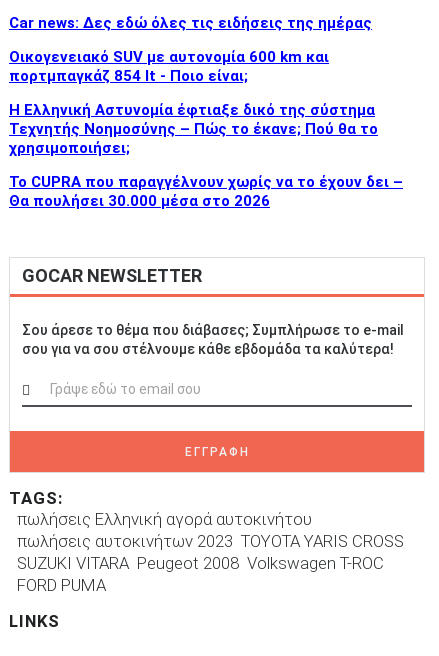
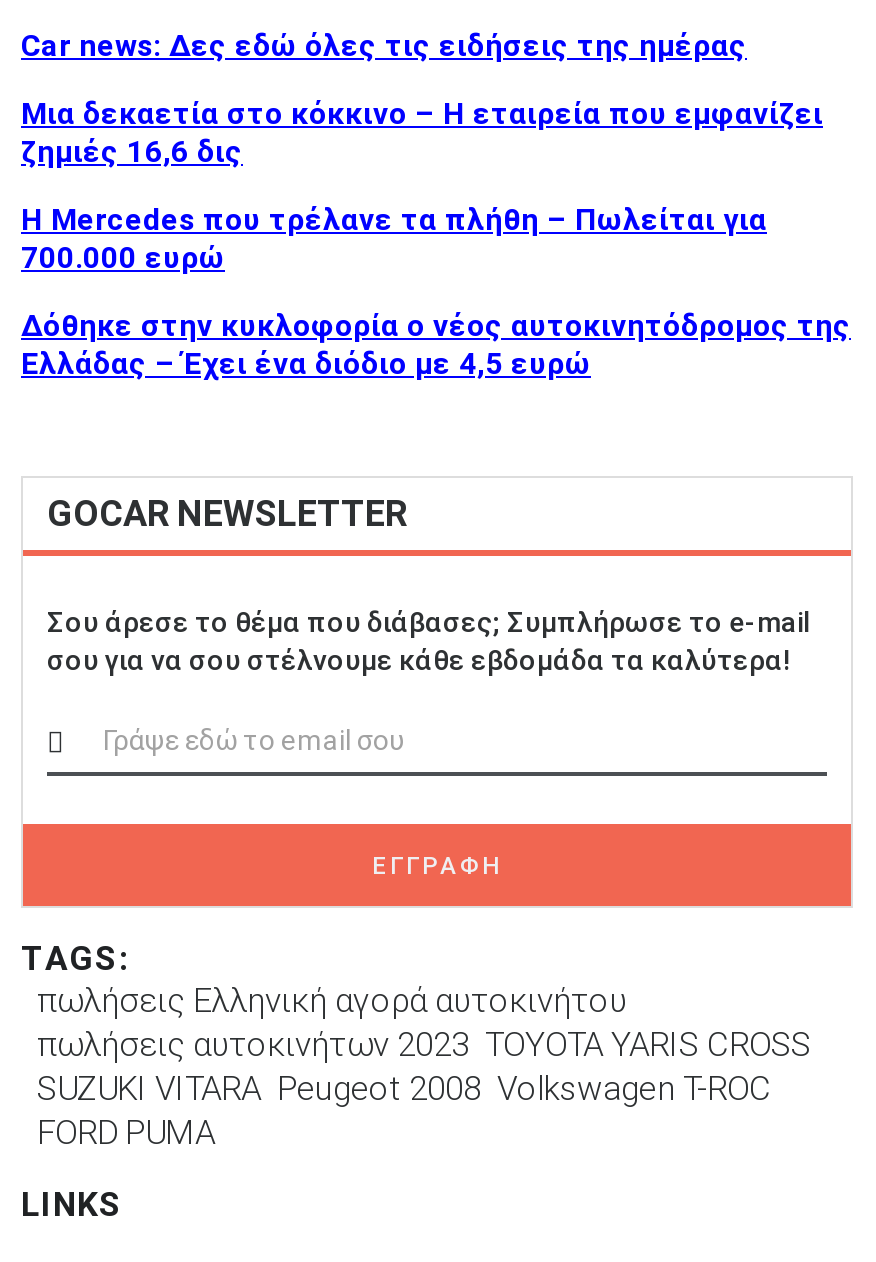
- Οικογενειακό SUV με αυτονομία 600 km και
- πορτμπαγκάζ 854 lt - Ποιο είναι;
+ Μια δεκαετία στο κόκκινο – H εταιρεία που εμφανίζει
+ ζημιές 16,6 δις

- Η Ελληνική Αστυνομία έφτιαξε δικό της σύστημα
- Τεχνητής Νοημοσύνης – Πώς το έκανε; Πού θα το
- χρησιμοποιήσει;
+ Η Mercedes που τρέλανε τα πλήθη – Πωλείται για
+ 700.000 ευρώ

- Το CUPRA που παραγγέλνουν χωρίς να το έχουν δει –
- Θα πουλήσει 30.000 μέσα στο 2026
+ Δόθηκε στην κυκλοφορία ο νέος αυτοκινητόδρομος της
+ Ελλάδας – Έχει ένα διόδιο με 4,5 ευρώ
